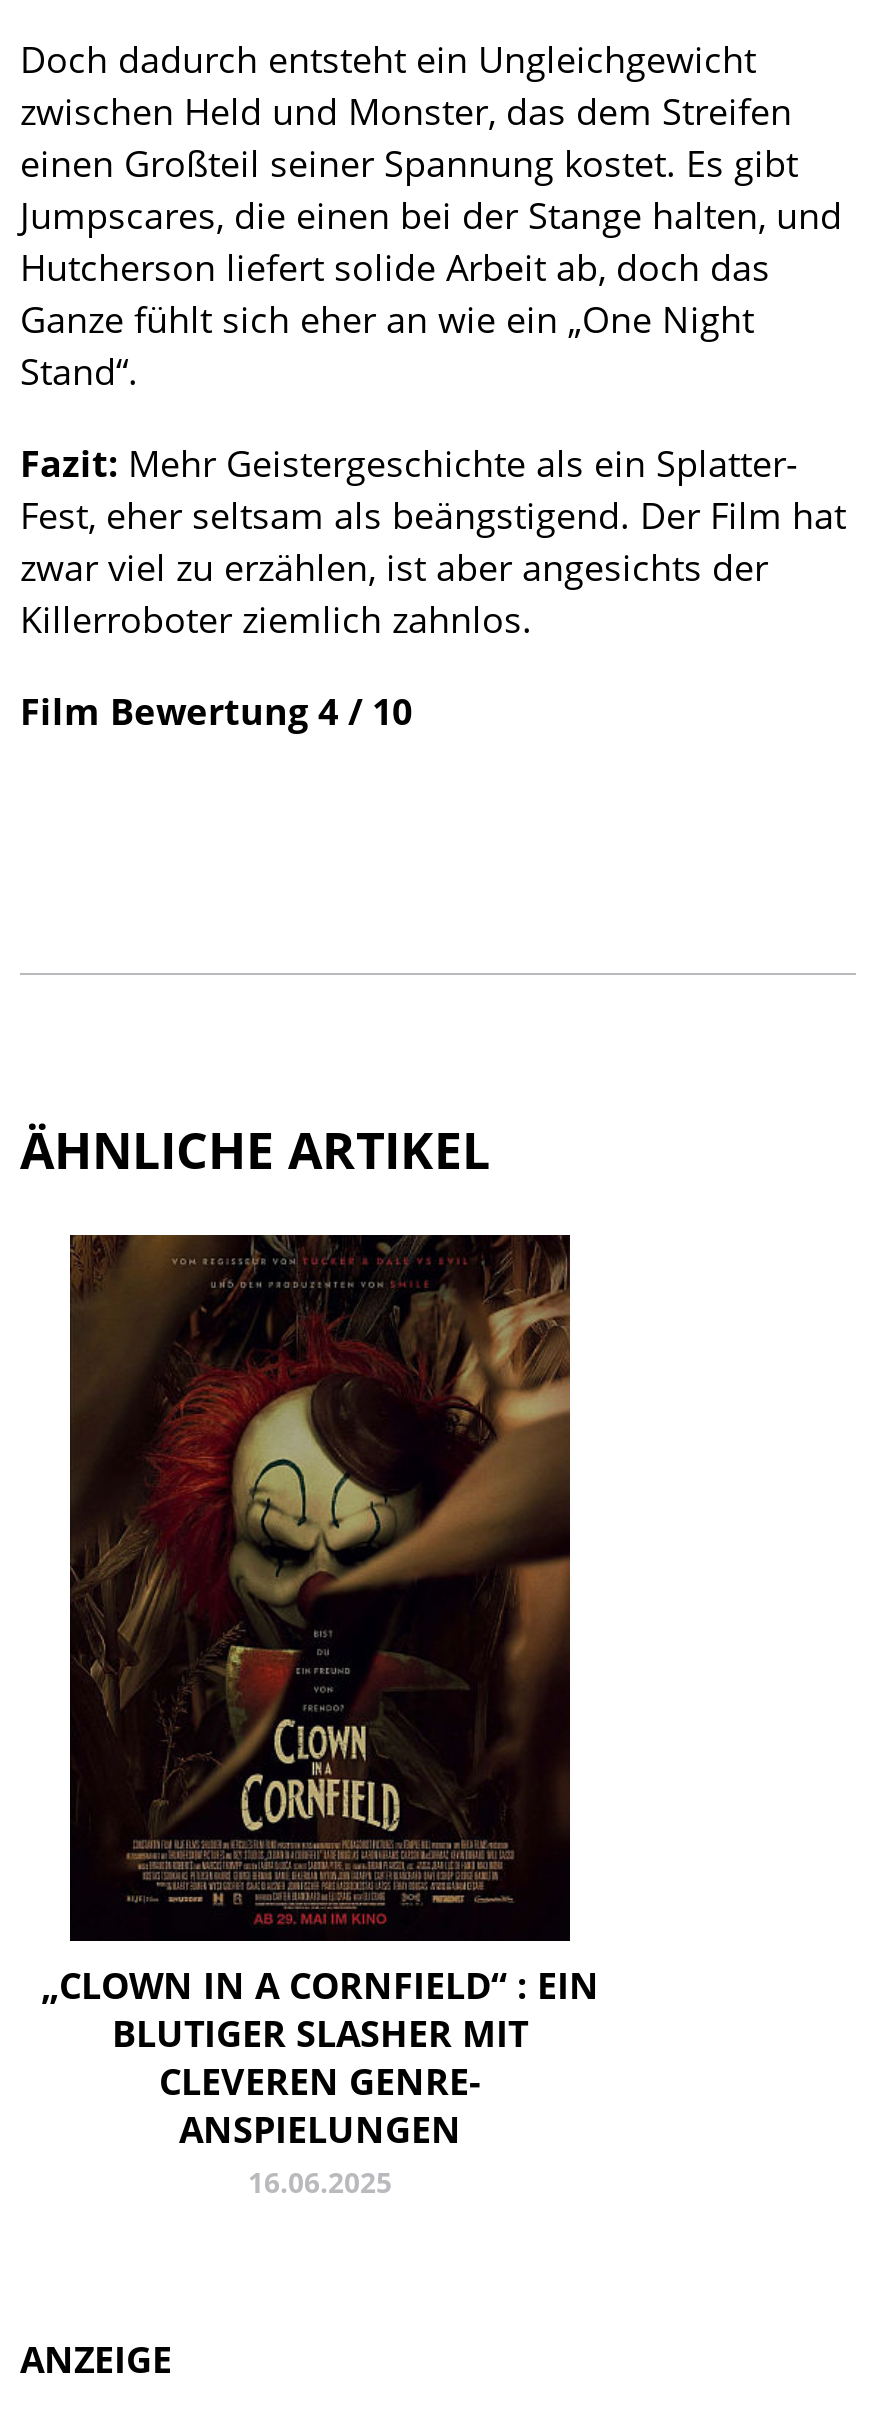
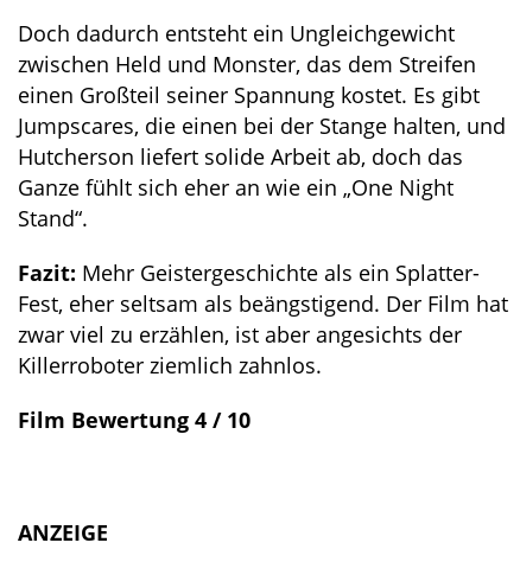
- ÄHNLICHE ARTIKEL

- [image]
- „CLOWN IN A CORNFIELD“ : EIN
- BLUTIGER SLASHER MIT
- CLEVEREN GENRE-
- ANSPIELUNGEN
- 16.06.2025
